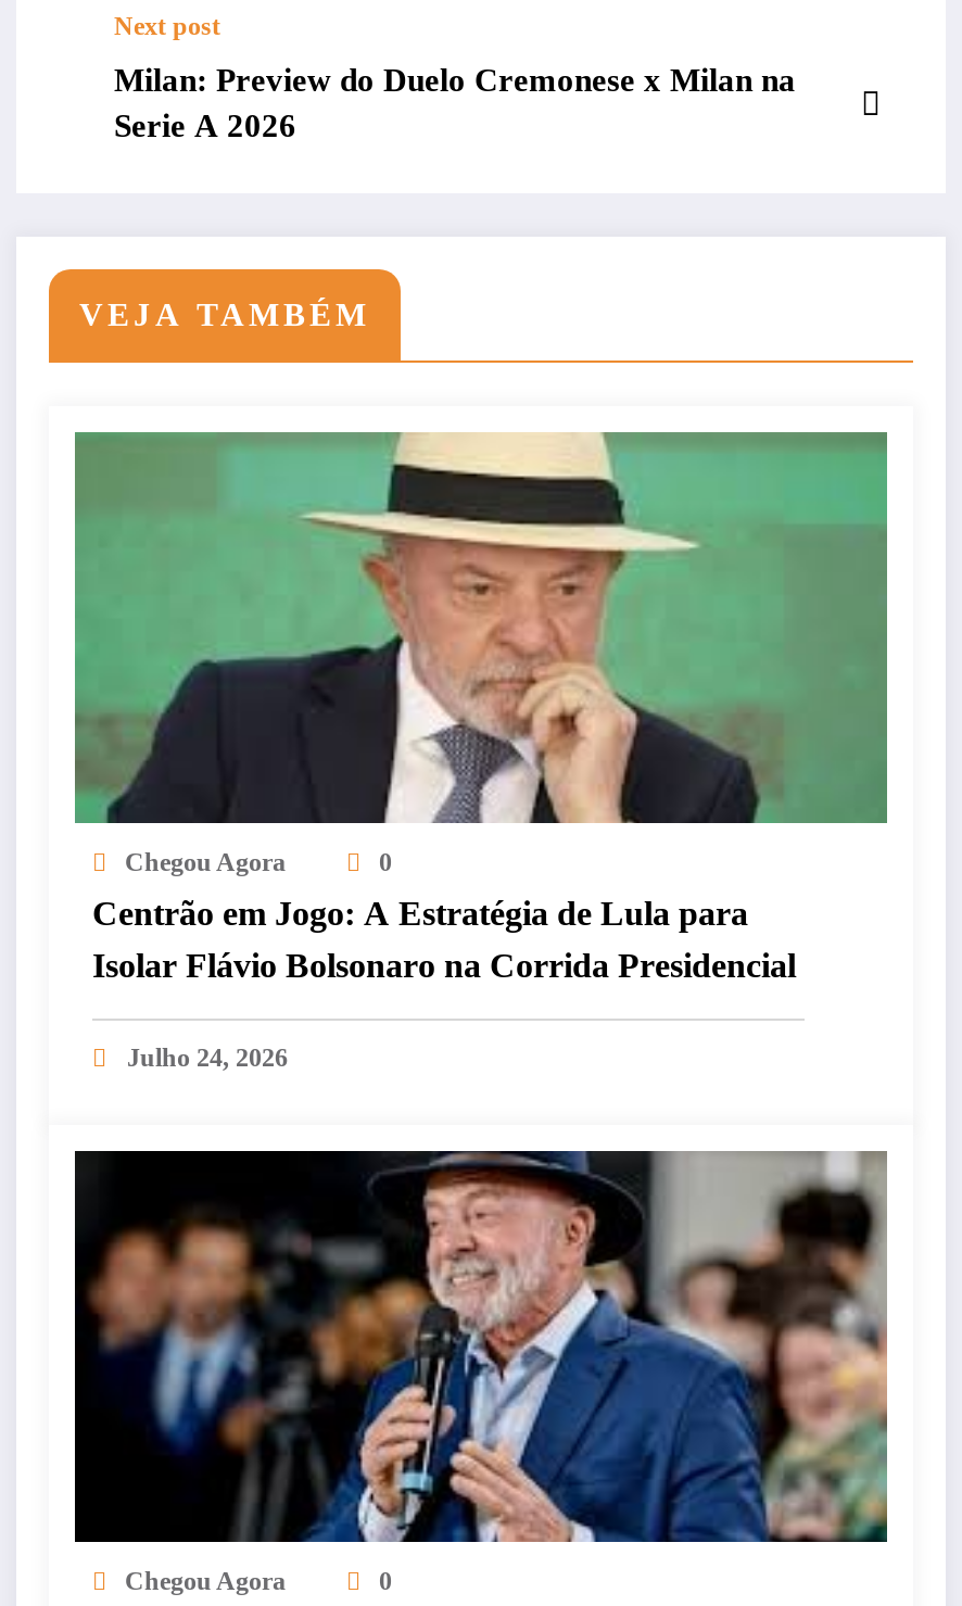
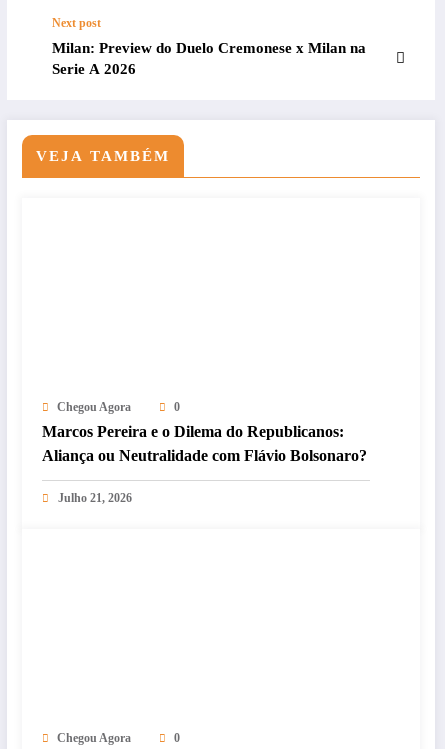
- [image]

- Centrão em Jogo: A Estratégia de Lula para
- Isolar Flávio Bolsonaro na Corrida Presidencial
+ Marcos Pereira e o Dilema do Republicanos:
+ Aliança ou Neutralidade com Flávio Bolsonaro?

- Julho 24, 2026
+ Julho 21, 2026

- [image]
